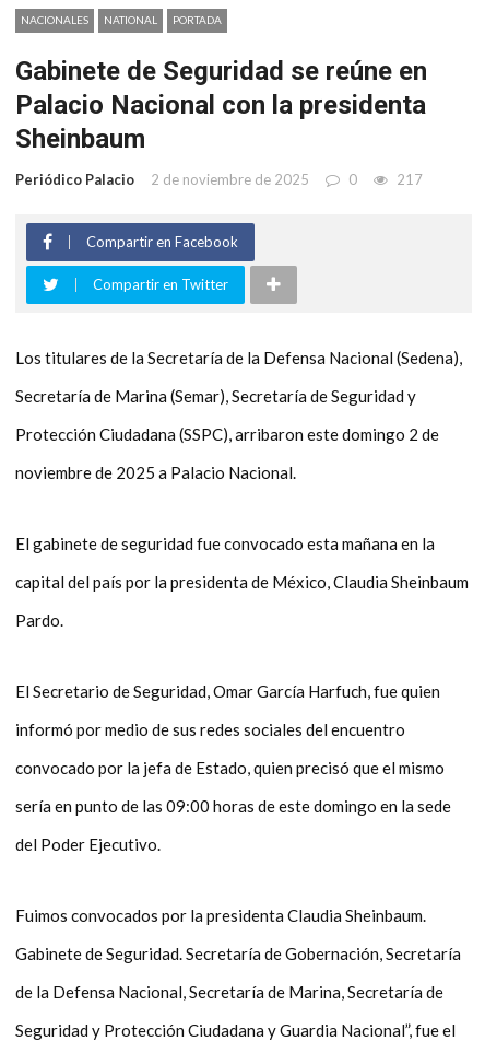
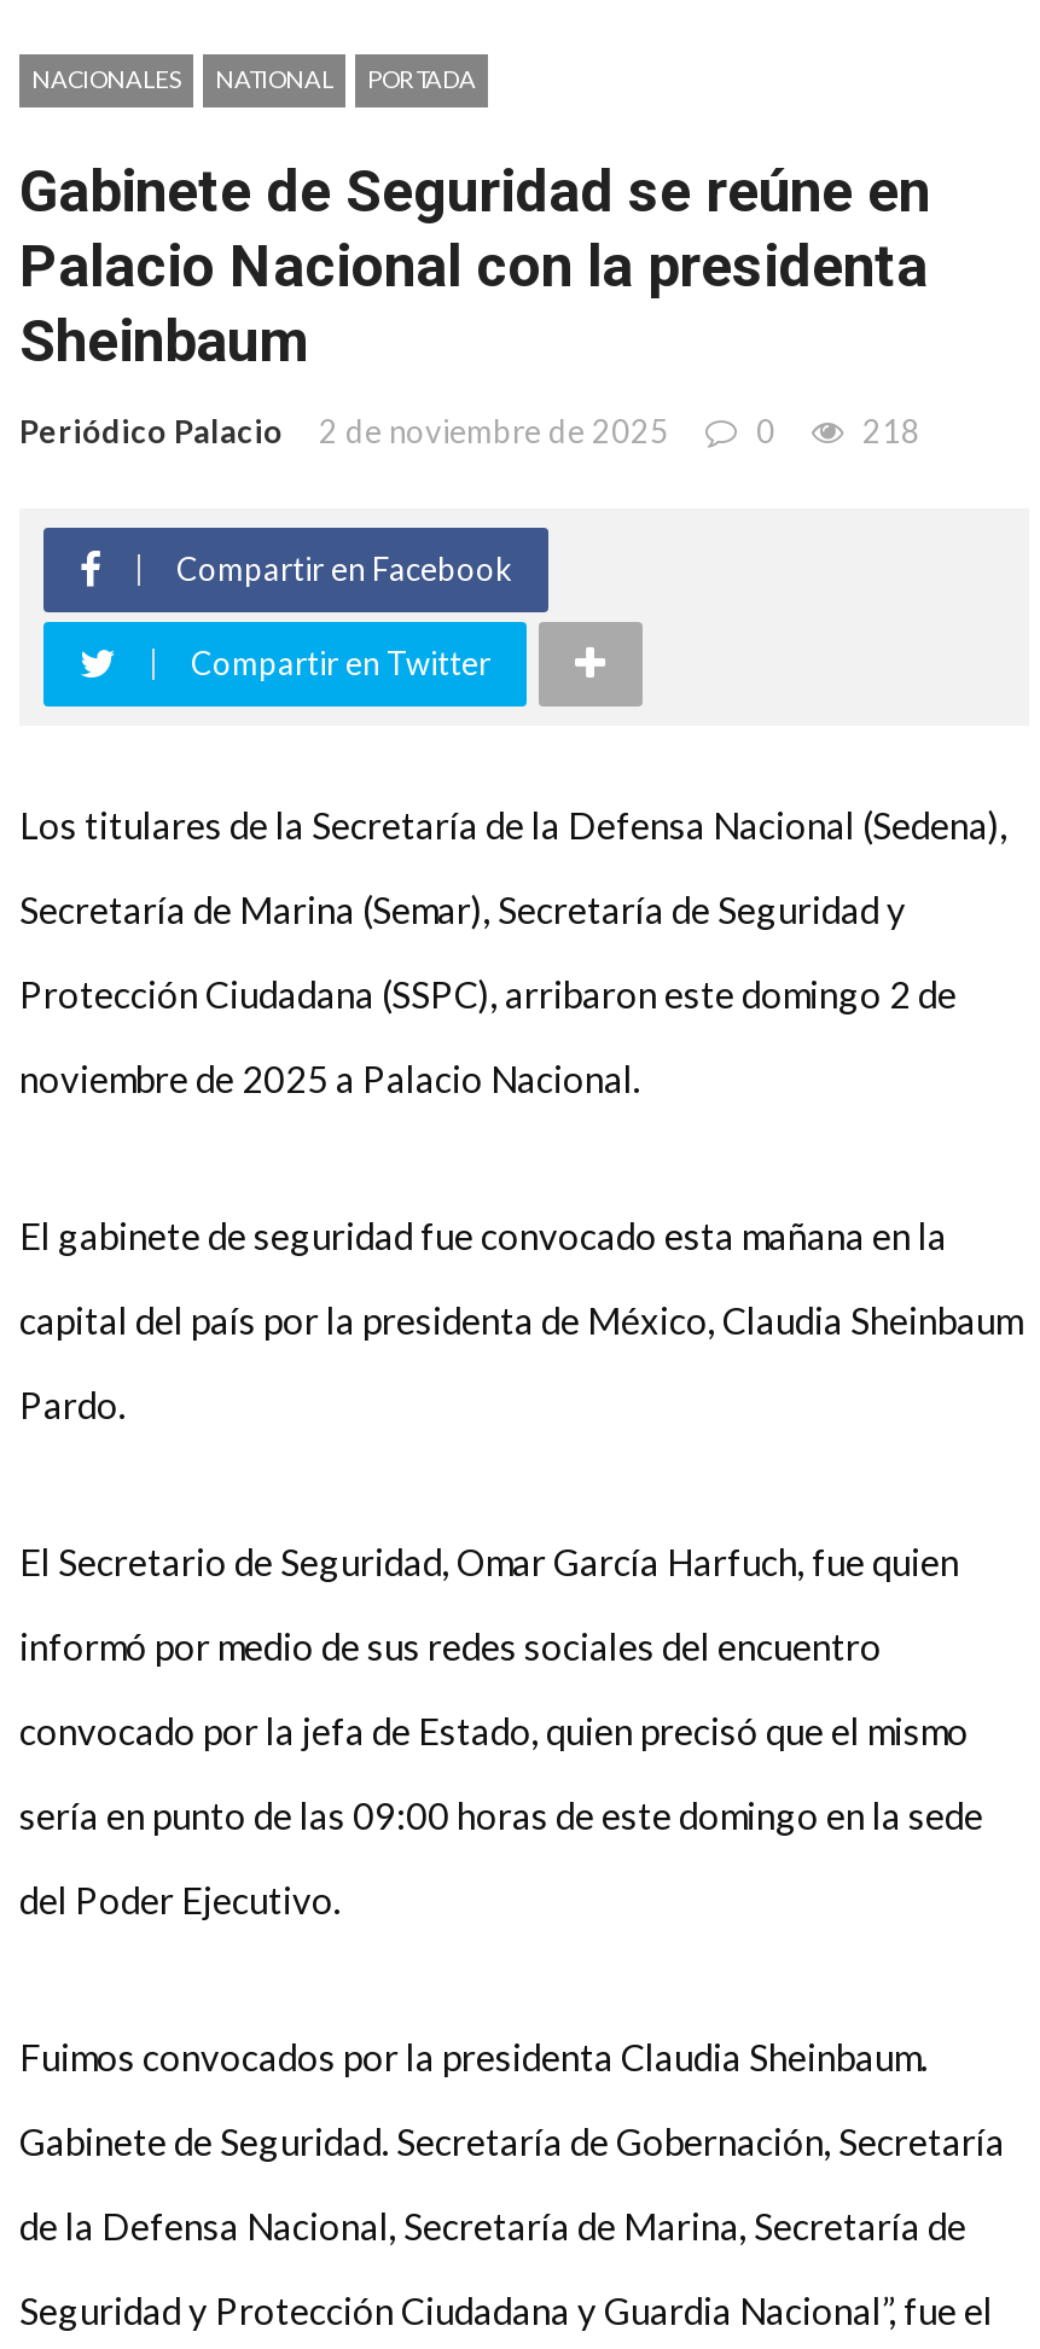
- 217
+ 218
